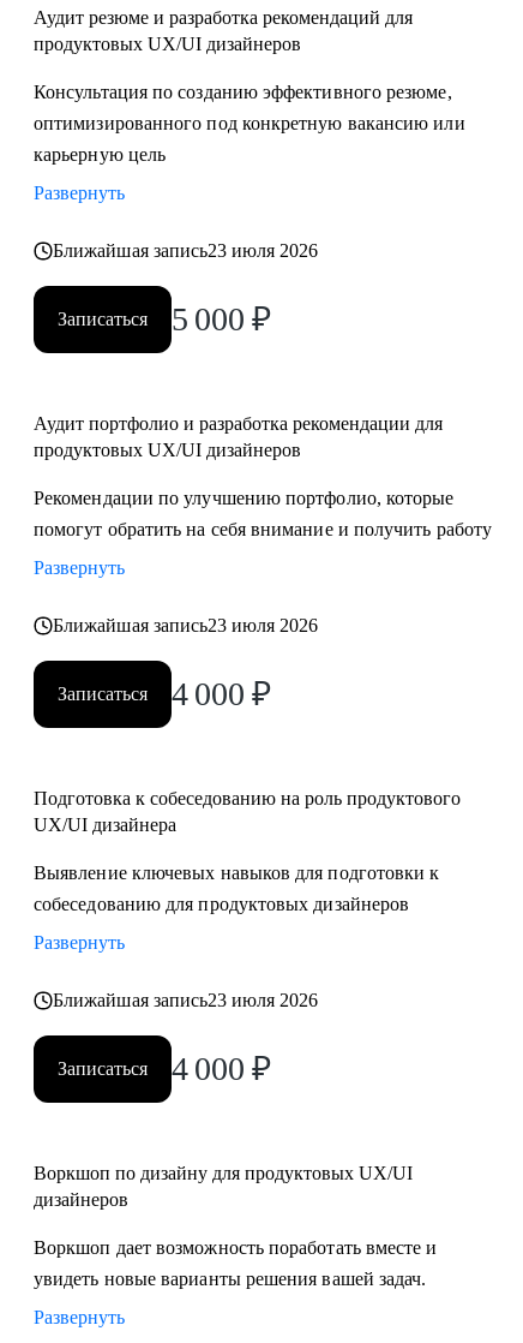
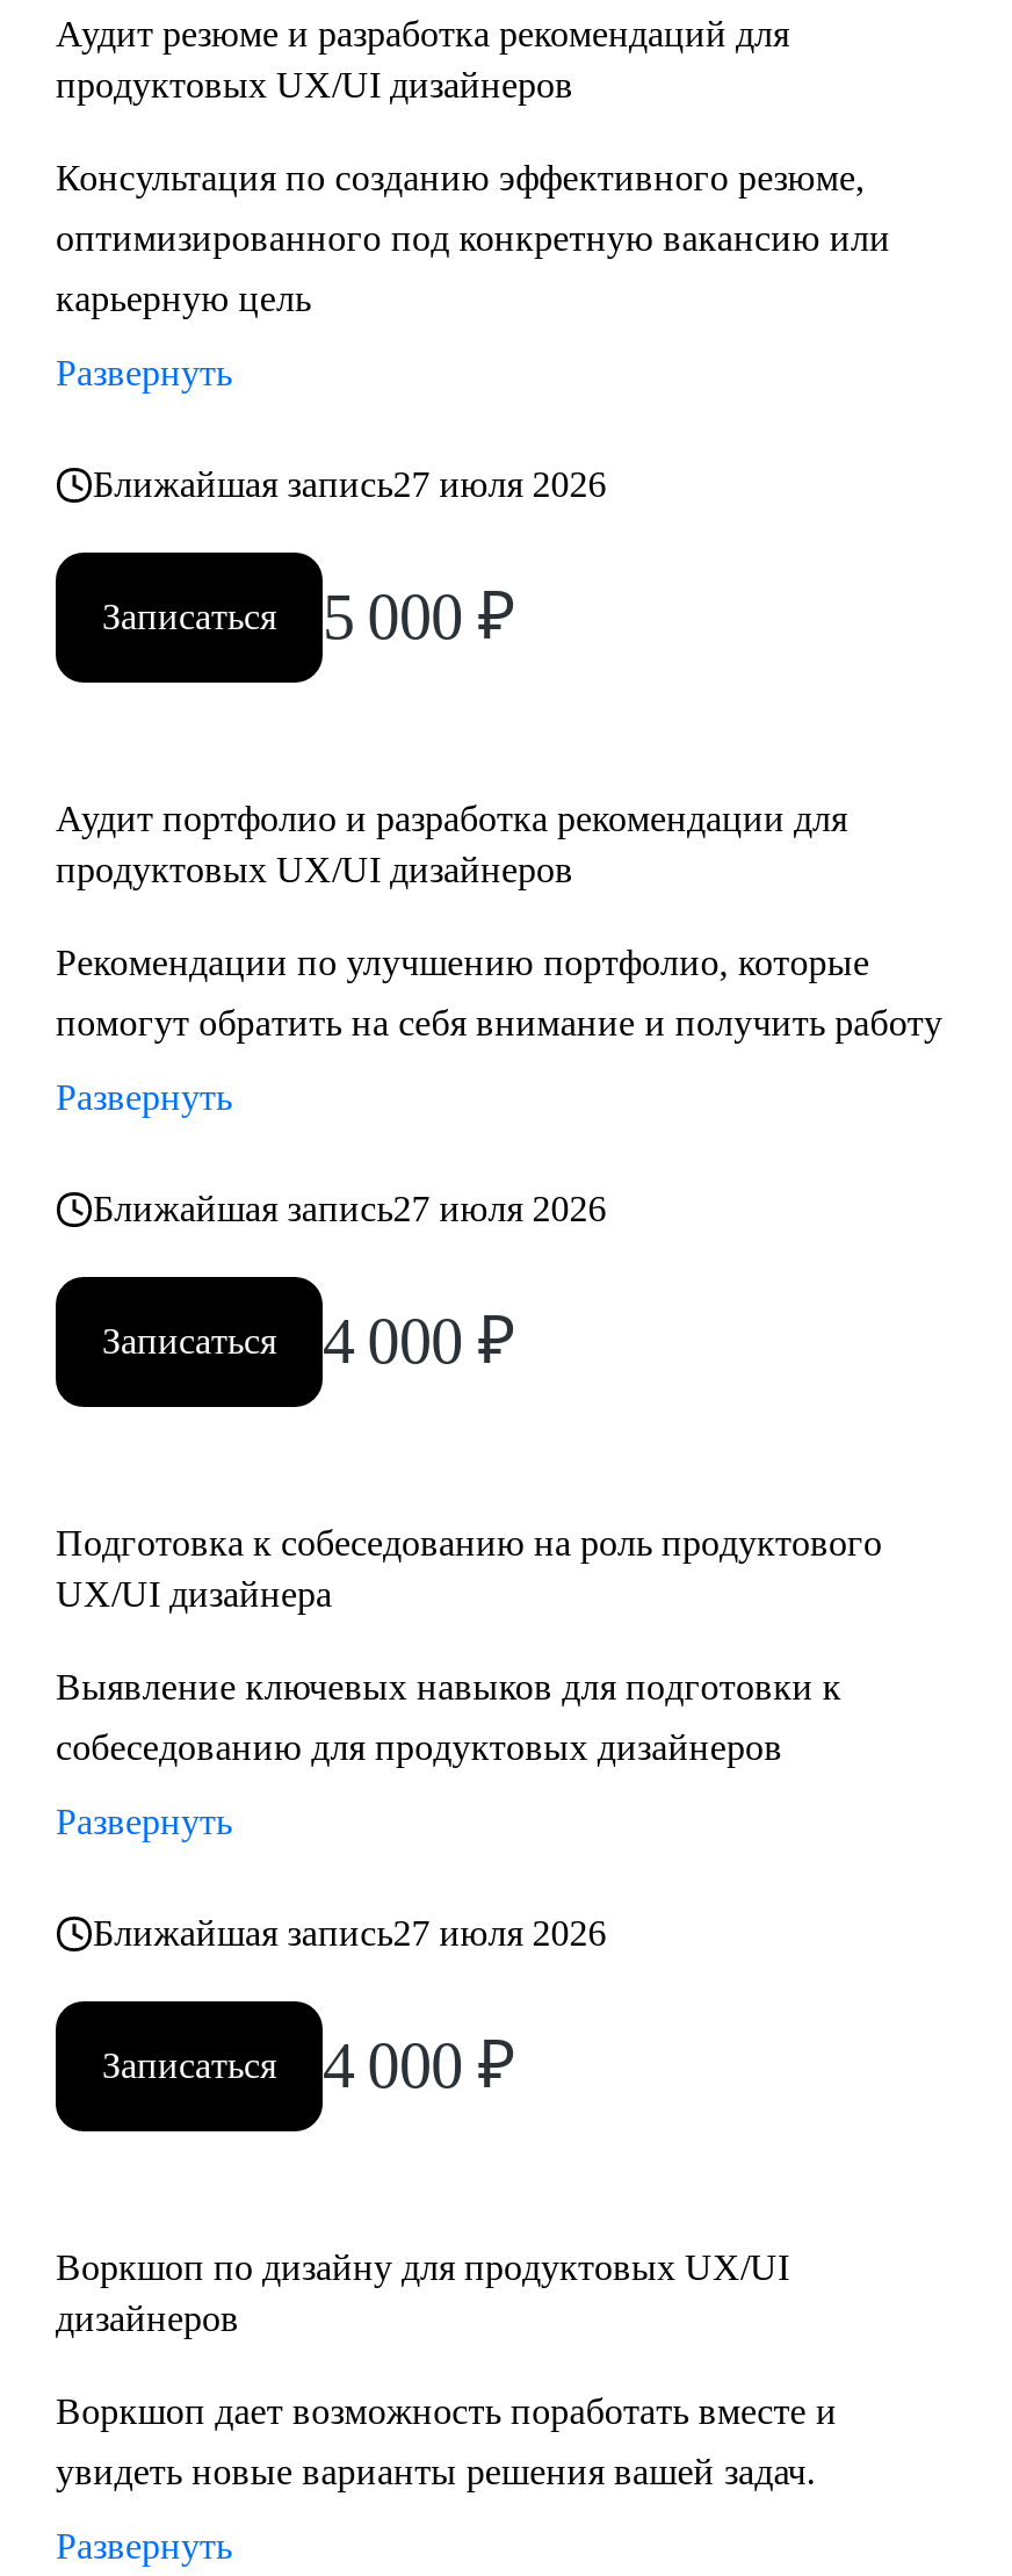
- Ближайшая запись23 июля 2026
+ Ближайшая запись27 июля 2026

- Ближайшая запись23 июля 2026
+ Ближайшая запись27 июля 2026

- Ближайшая запись23 июля 2026
+ Ближайшая запись27 июля 2026
